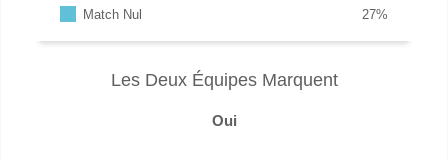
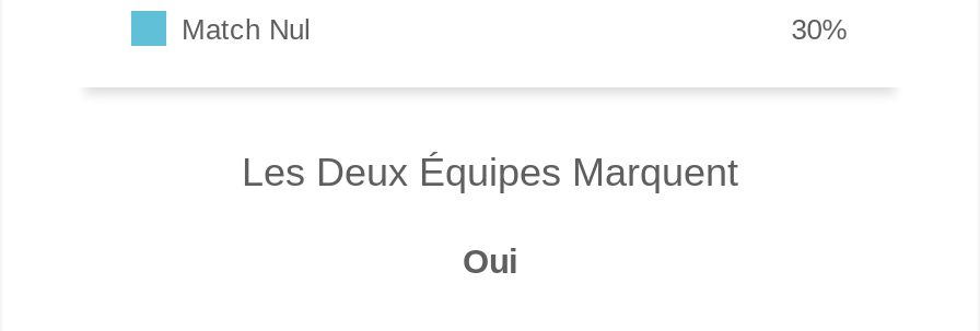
- 27
+ 30
